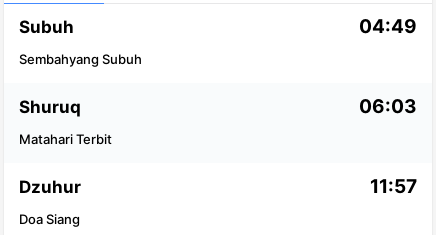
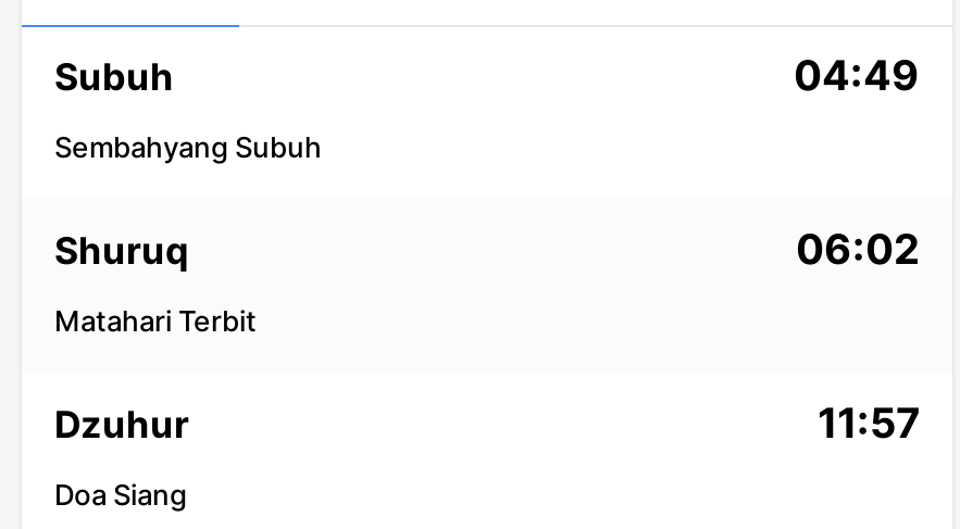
- 06:03
+ 06:02
